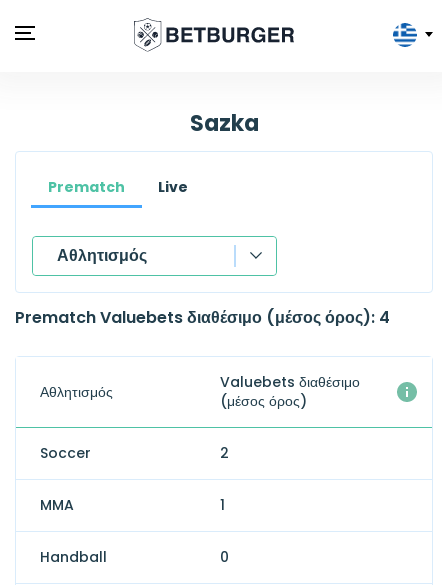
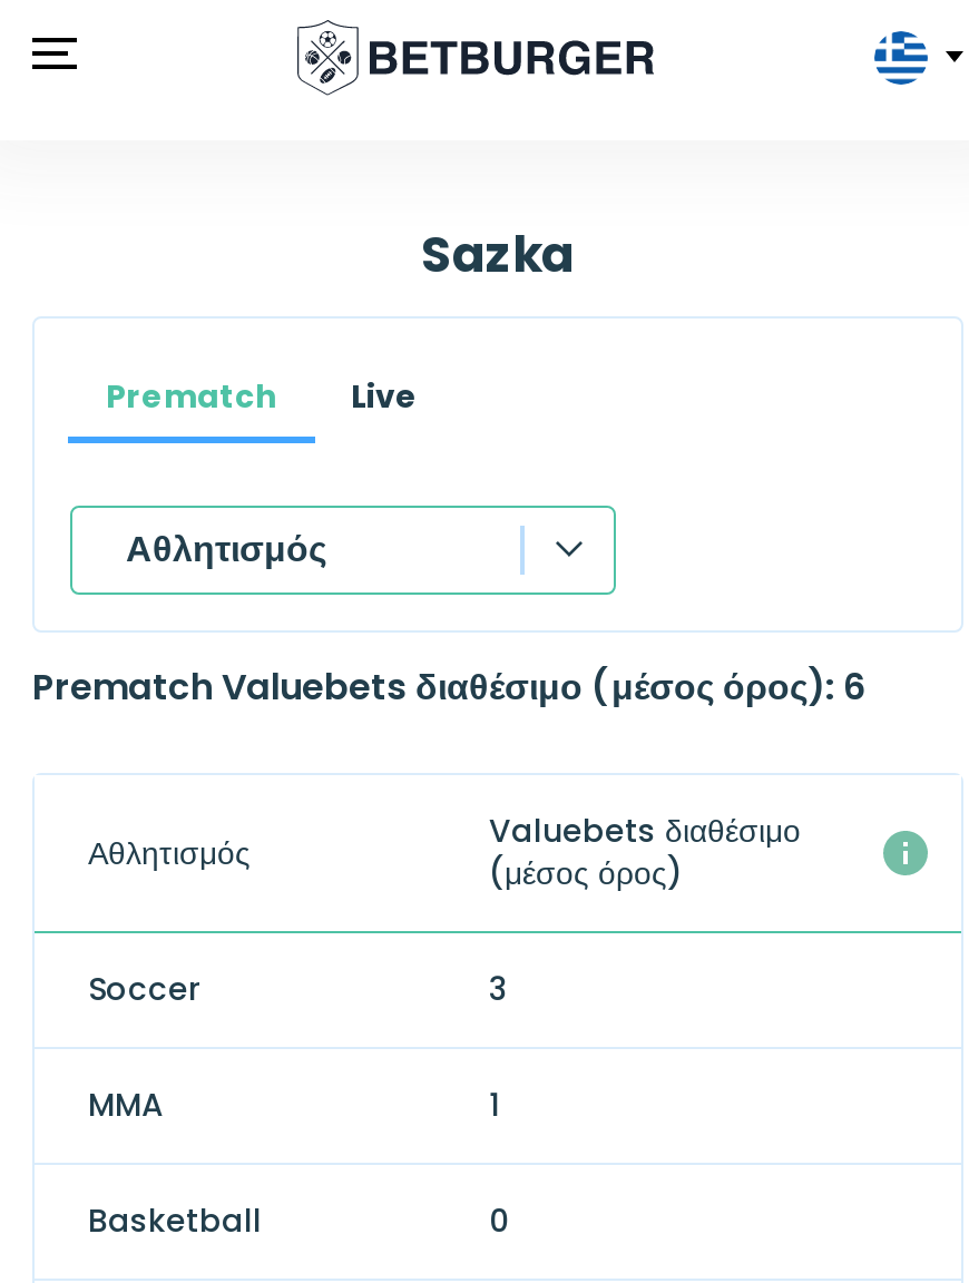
- Prematch Valuebets διαθέσιμο (μέσος όρος): 4
+ Prematch Valuebets διαθέσιμο (μέσος όρος): 6

- 2
+ 3

- Handball
+ Basketball
